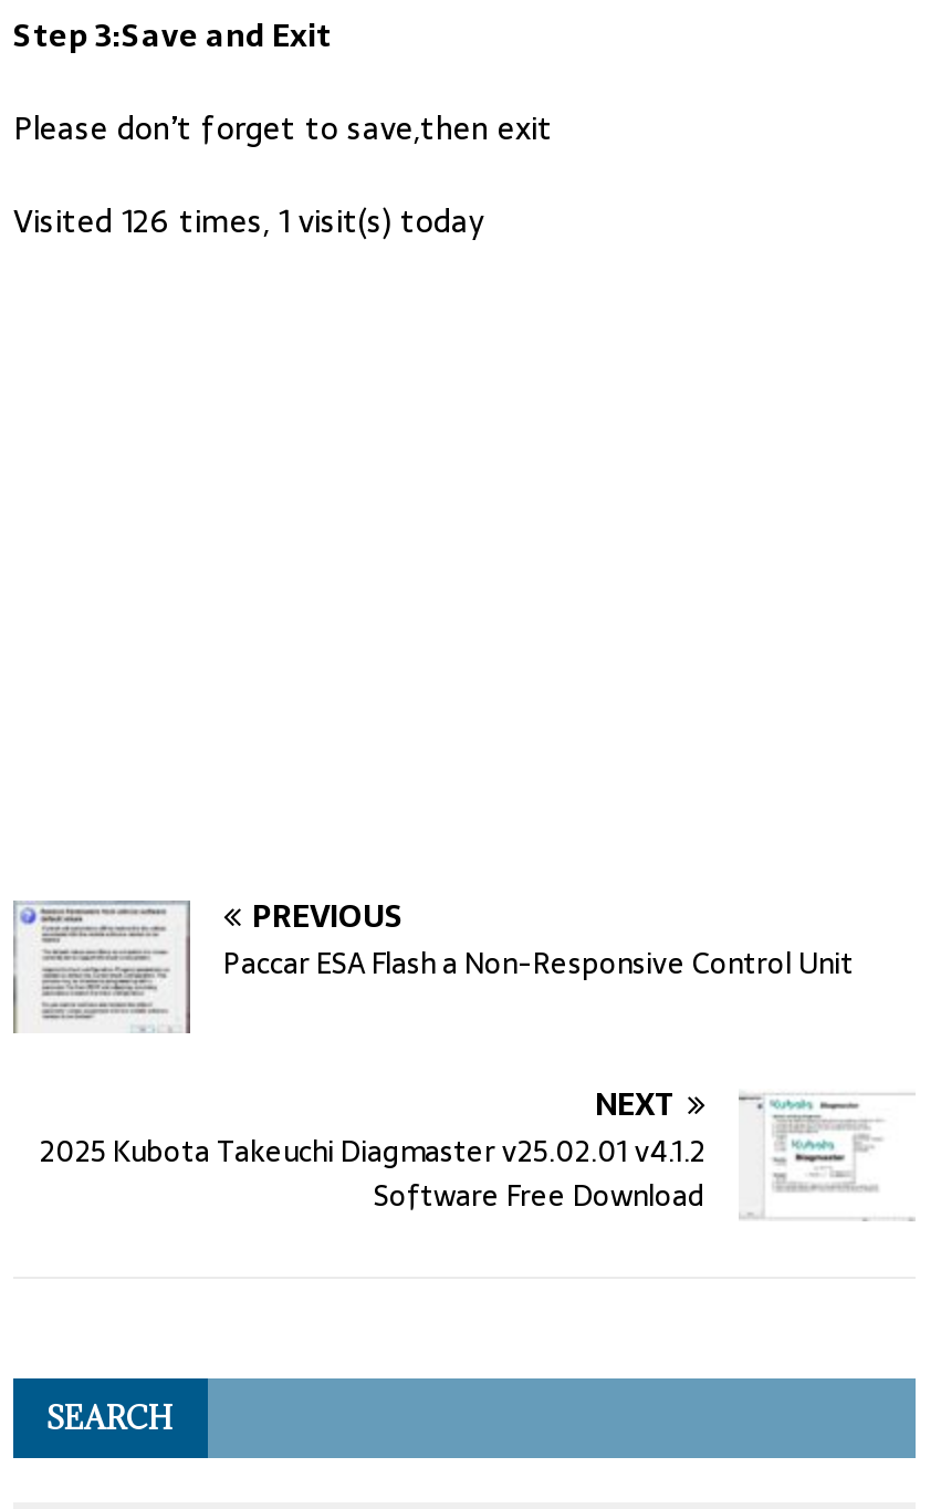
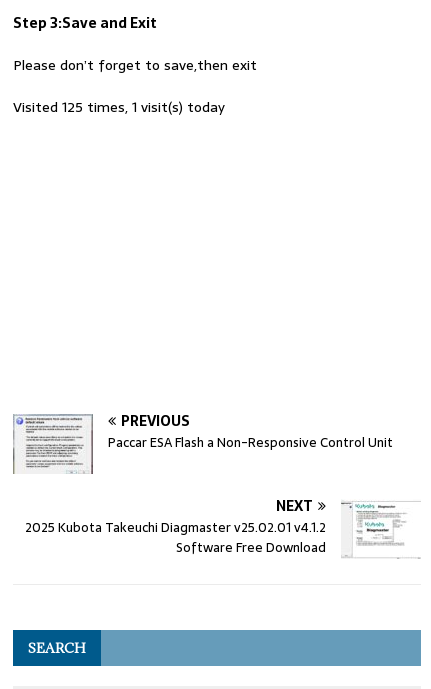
- Visited 126 times, 1 visit(s) today
+ Visited 125 times, 1 visit(s) today
